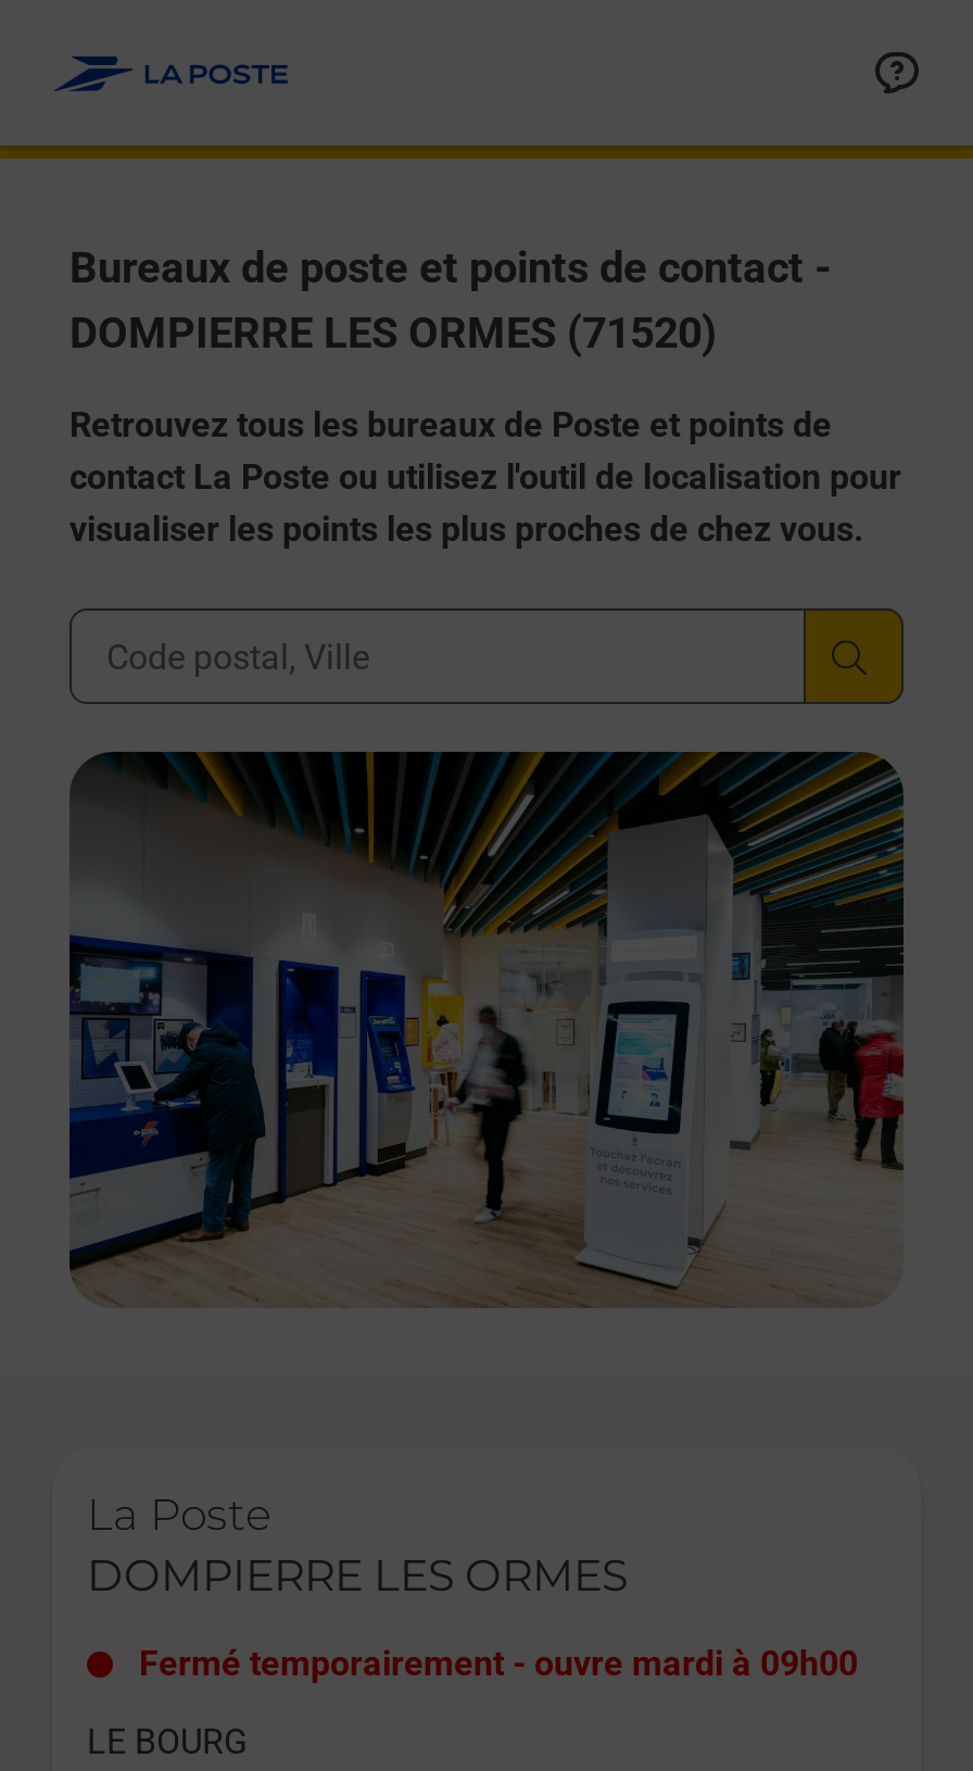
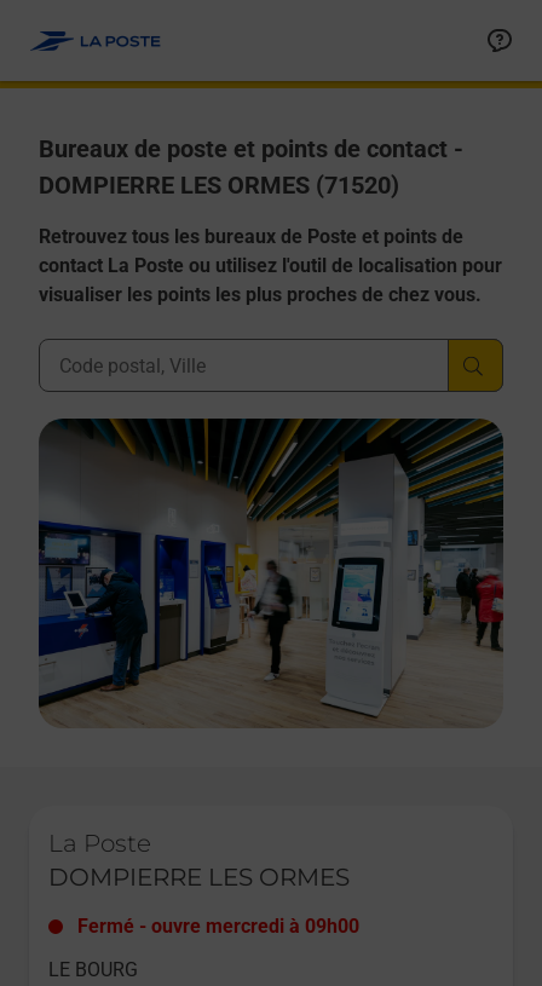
- Fermé temporairement - ouvre mardi à 09h00
+ Fermé - ouvre mercredi à 09h00
